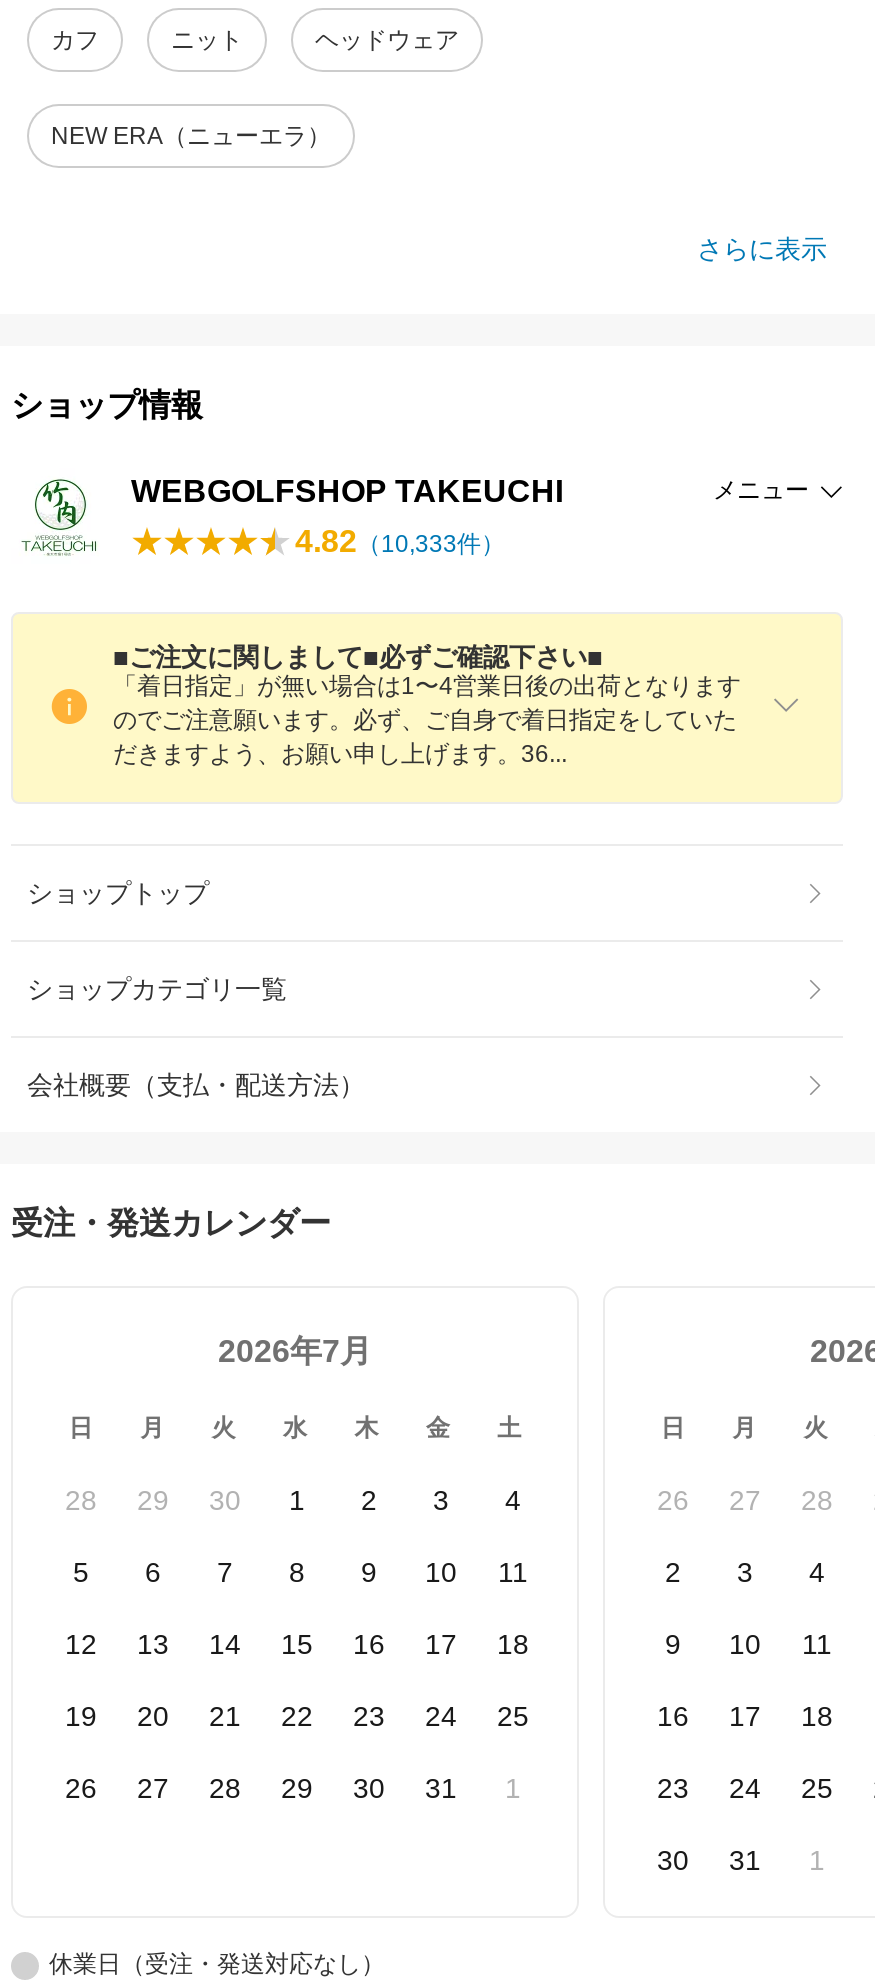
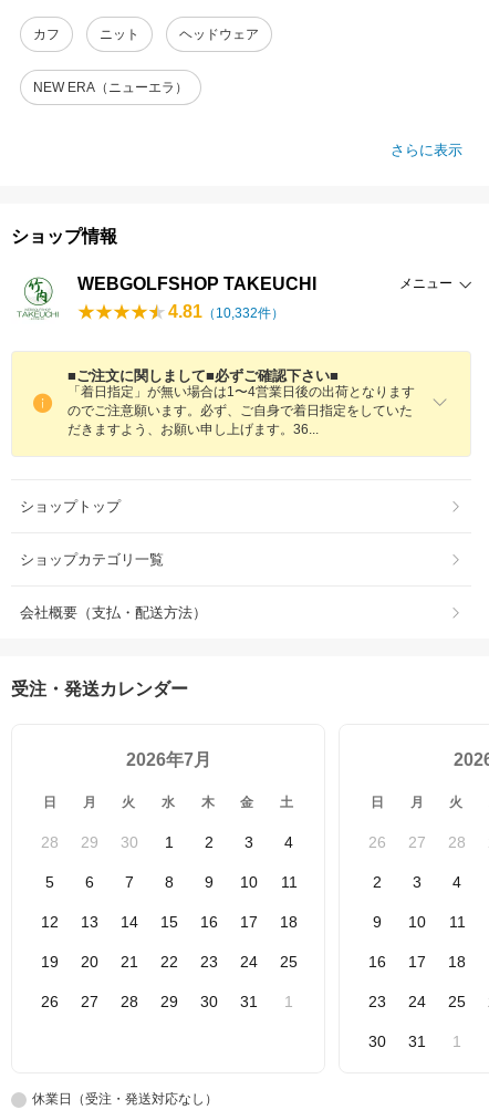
- 4.82（10,333件）
+ 4.81（10,332件）
